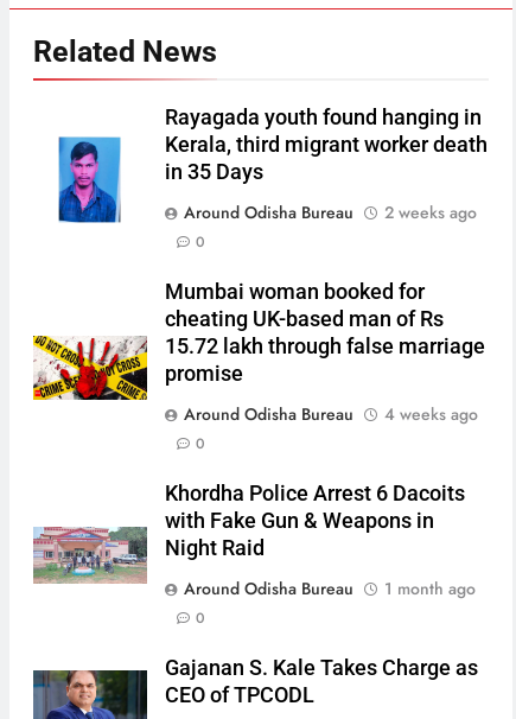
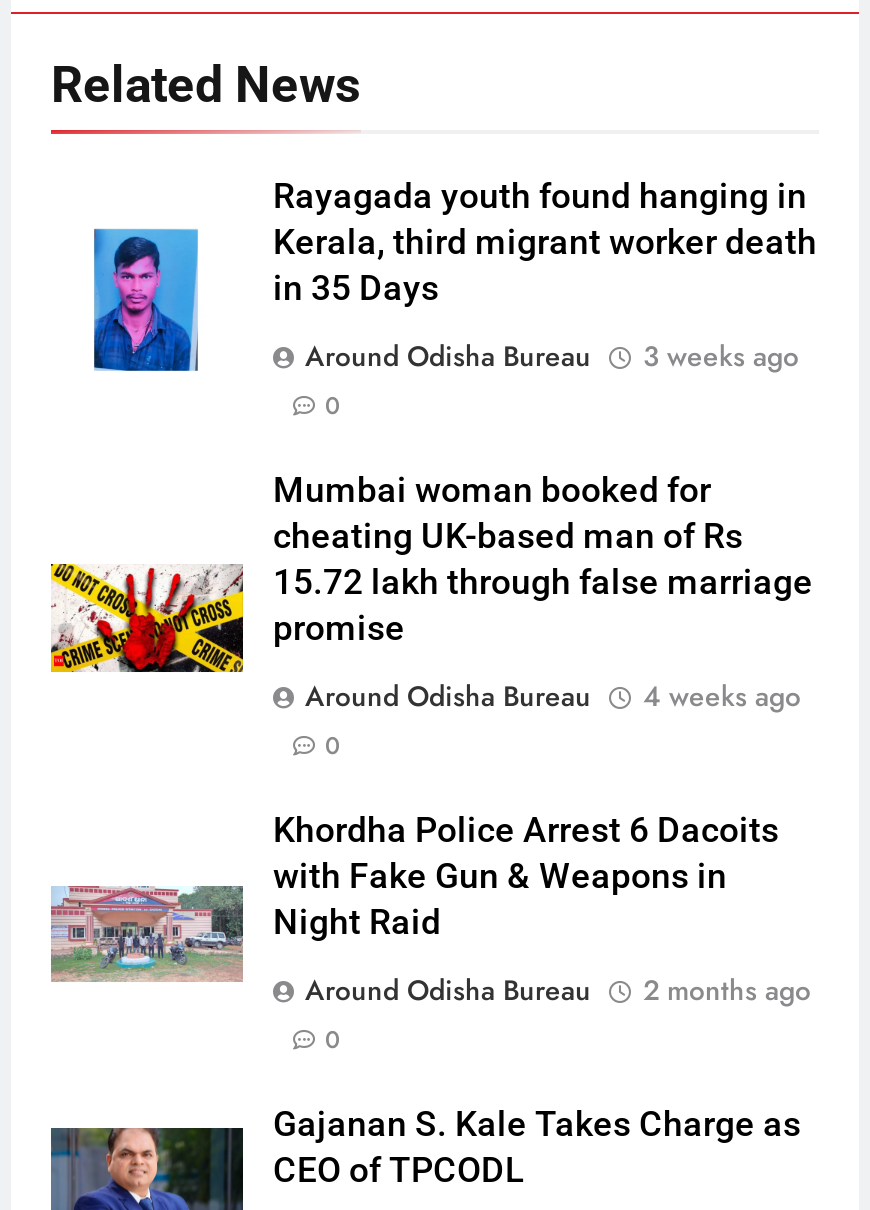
- Around Odisha Bureau 2 weeks ago
+ Around Odisha Bureau 3 weeks ago

- Around Odisha Bureau 1 month ago
+ Around Odisha Bureau 2 months ago
